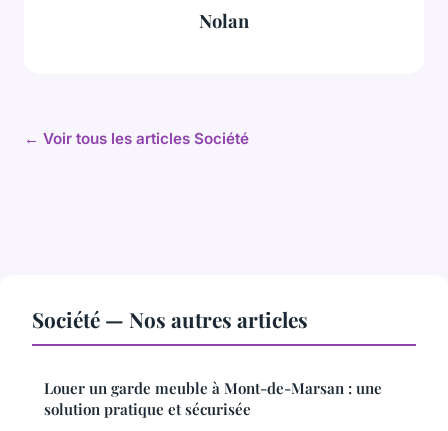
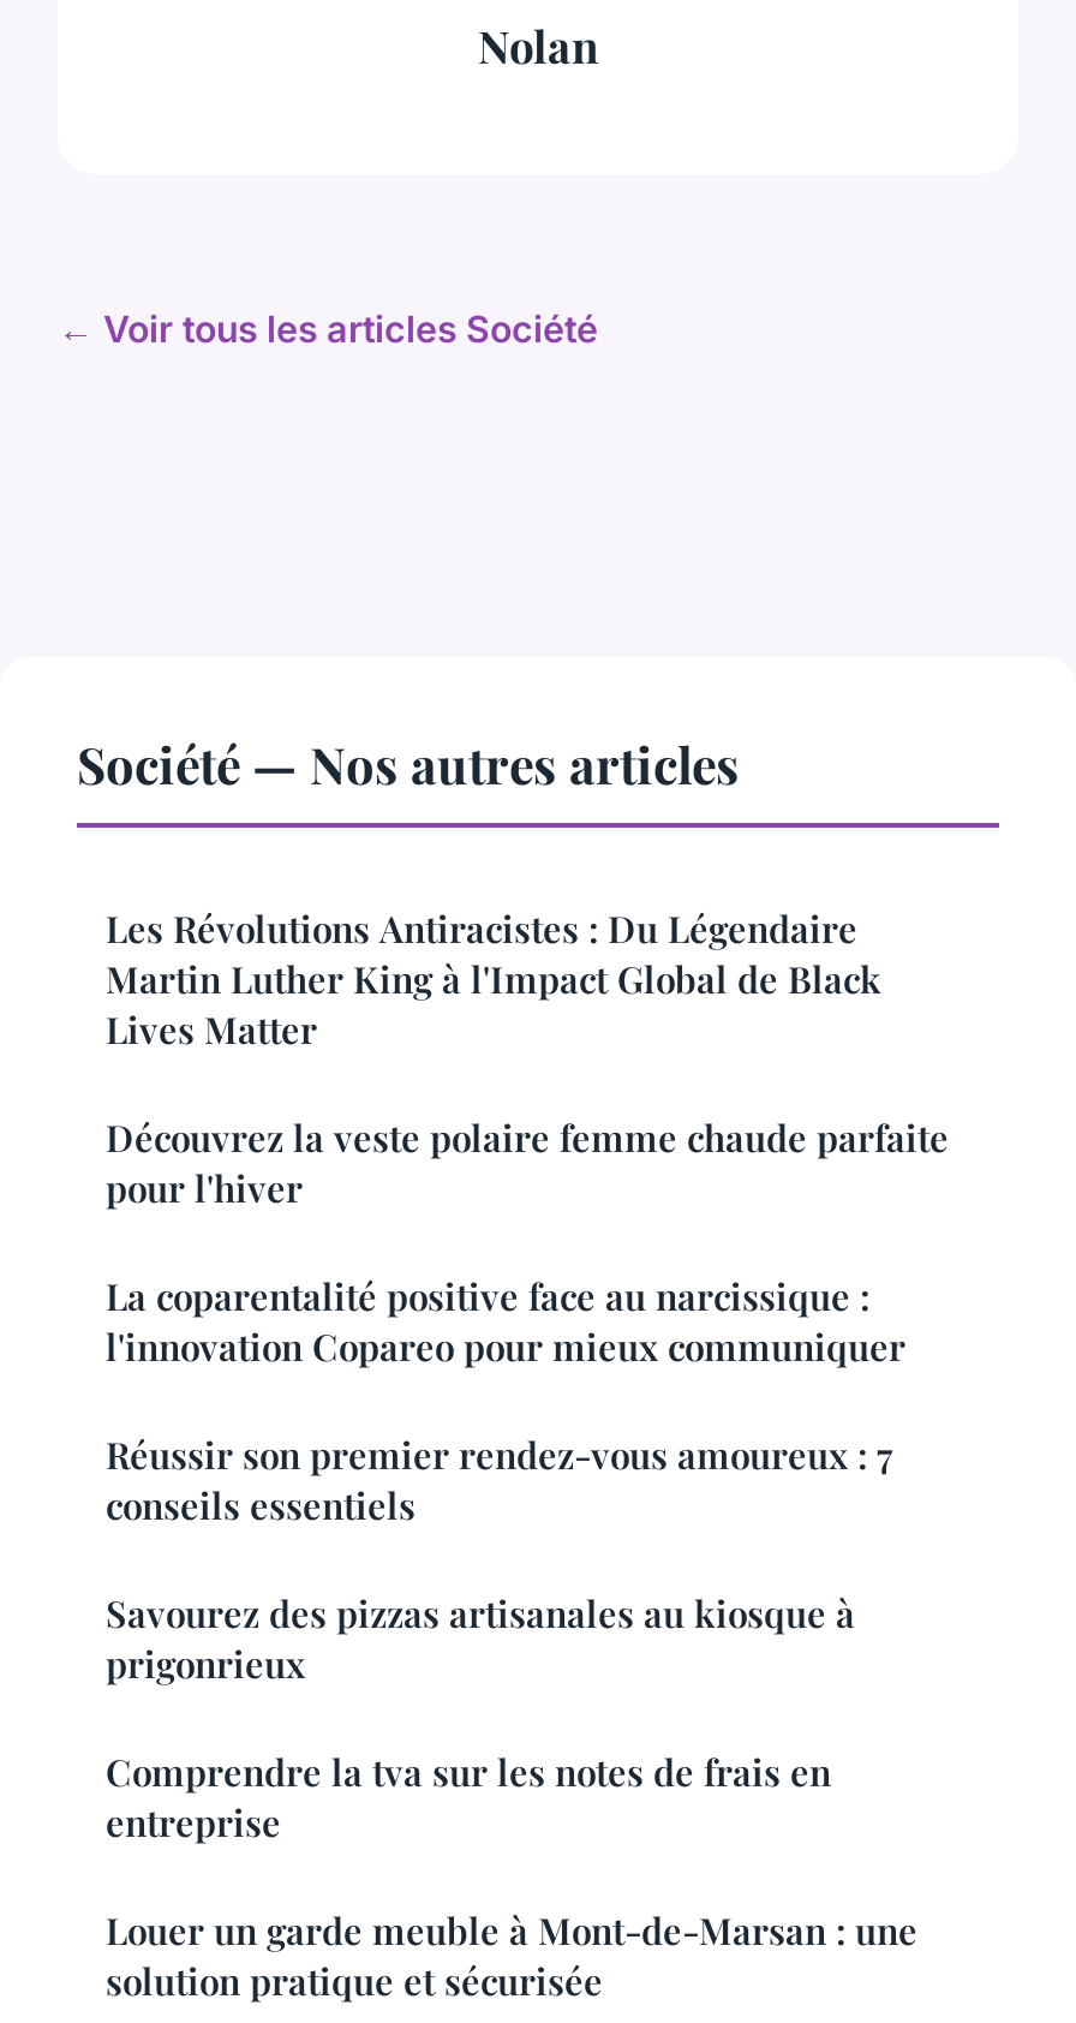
+ Les Révolutions Antiracistes : Du Légendaire
+ Martin Luther King à l'Impact Global de Black
+ Lives Matter
+ Découvrez la veste polaire femme chaude parfaite
+ pour l'hiver
+ La coparentalité positive face au narcissique :
+ l'innovation Copareo pour mieux communiquer
+ Réussir son premier rendez-vous amoureux : 7
+ conseils essentiels
+ Savourez des pizzas artisanales au kiosque à
+ prigonrieux
+ Comprendre la tva sur les notes de frais en
+ entreprise
